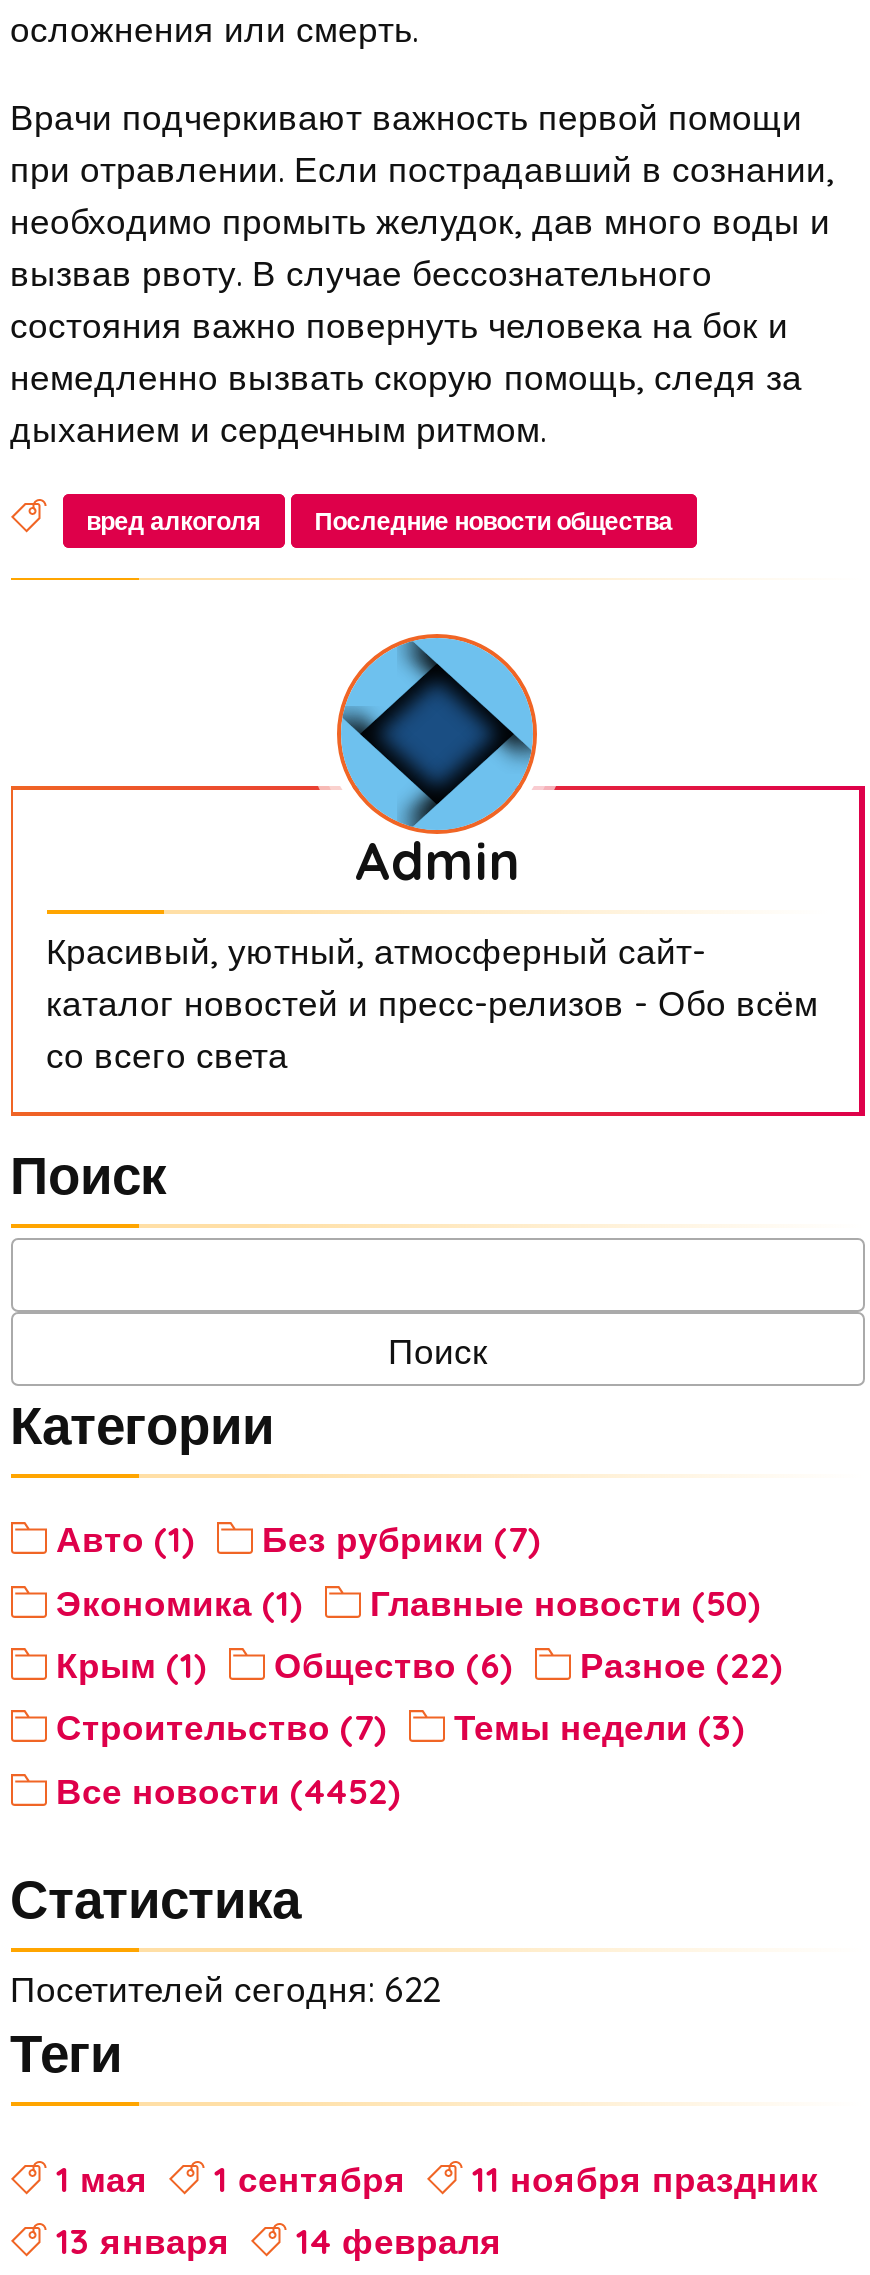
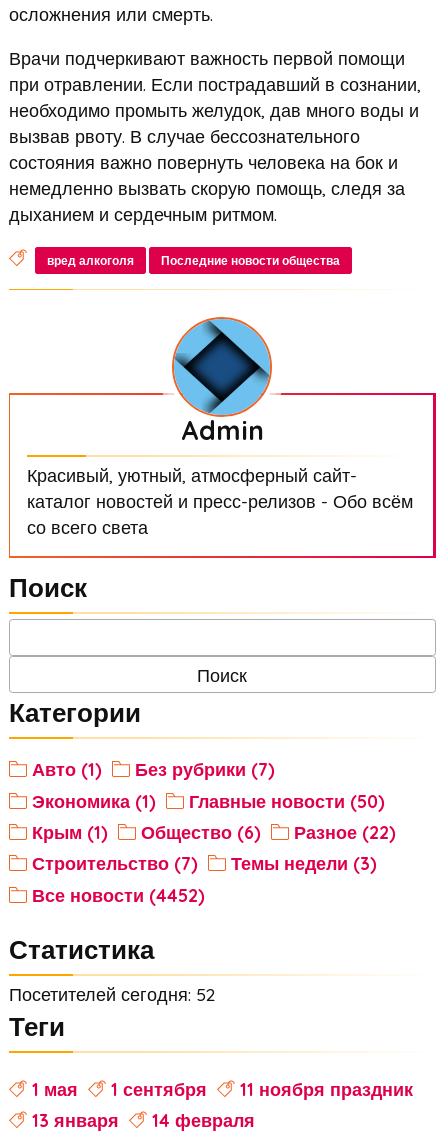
- Посетителей сегодня: 622
+ Посетителей сегодня: 52
